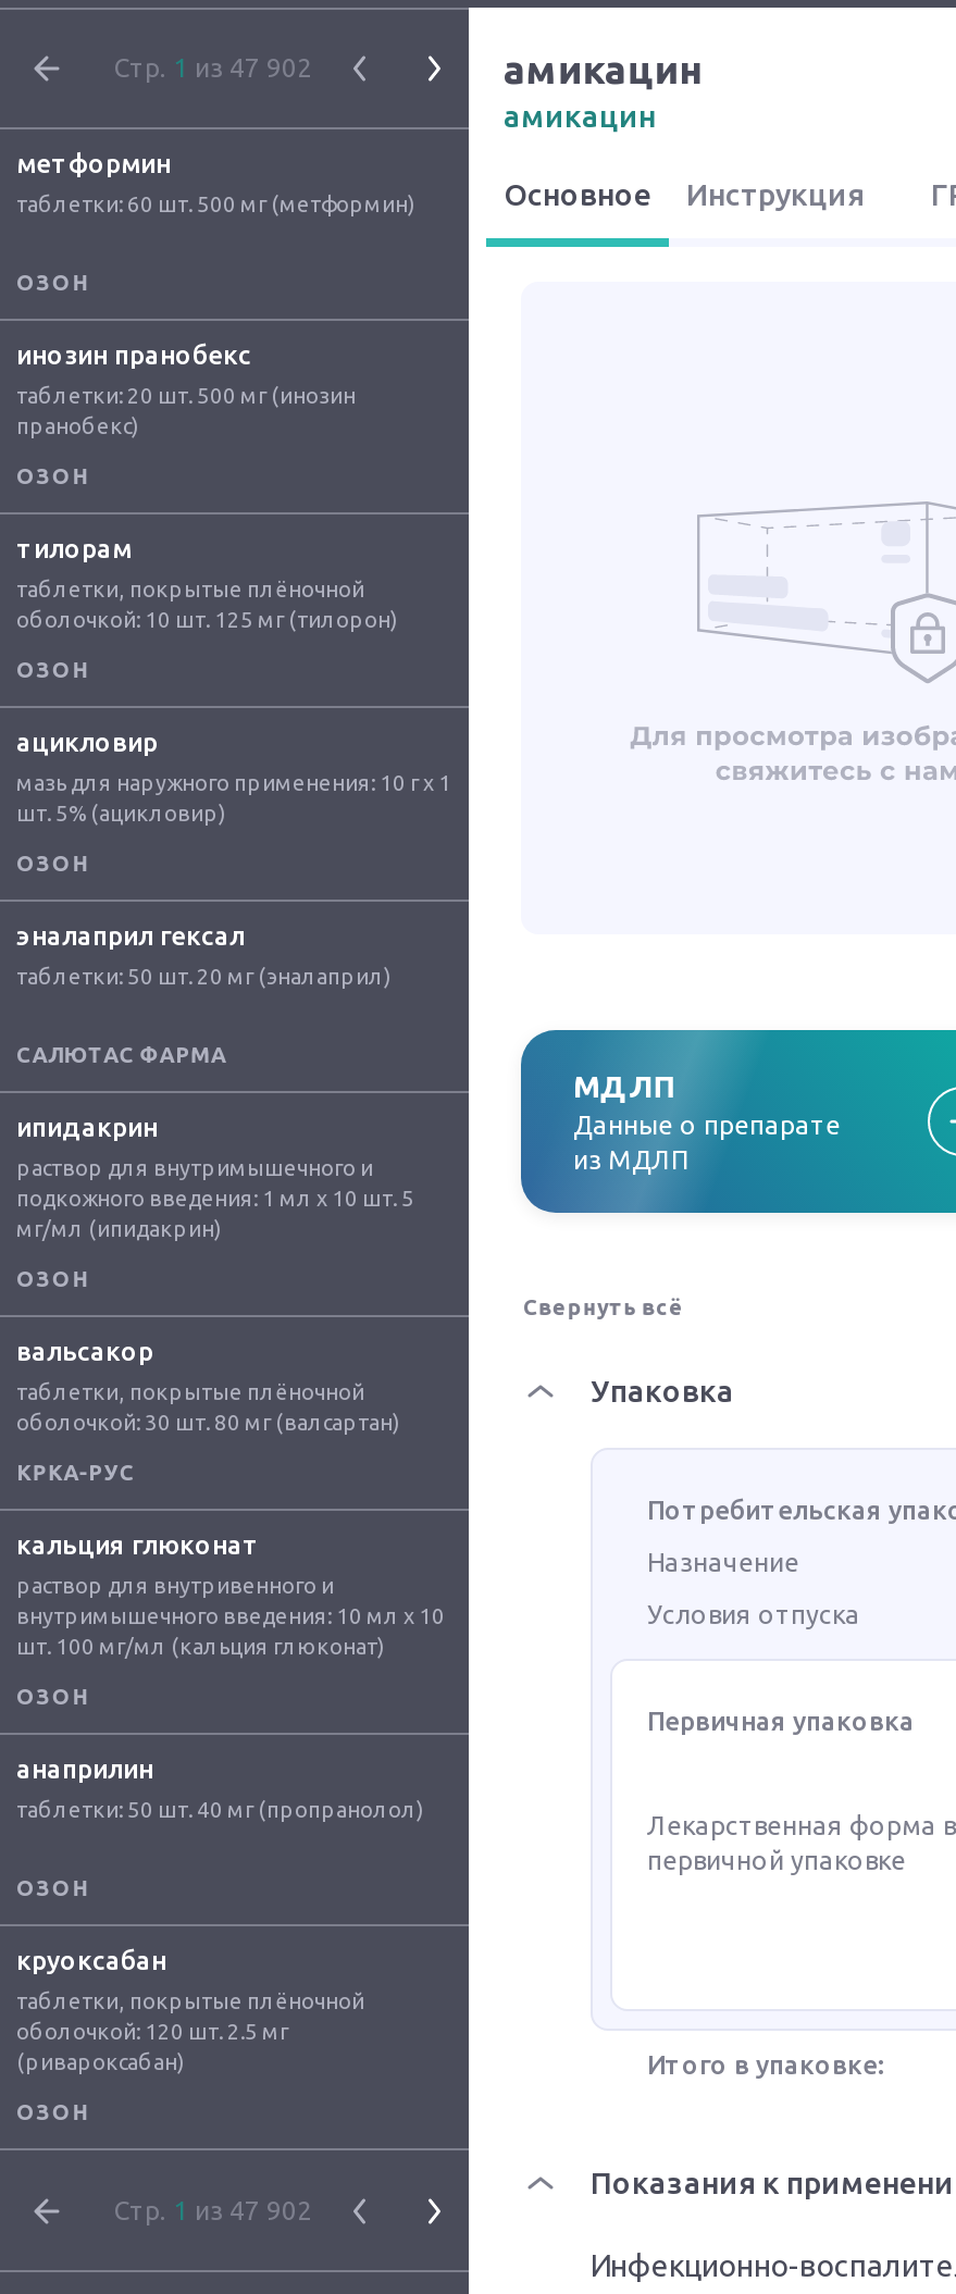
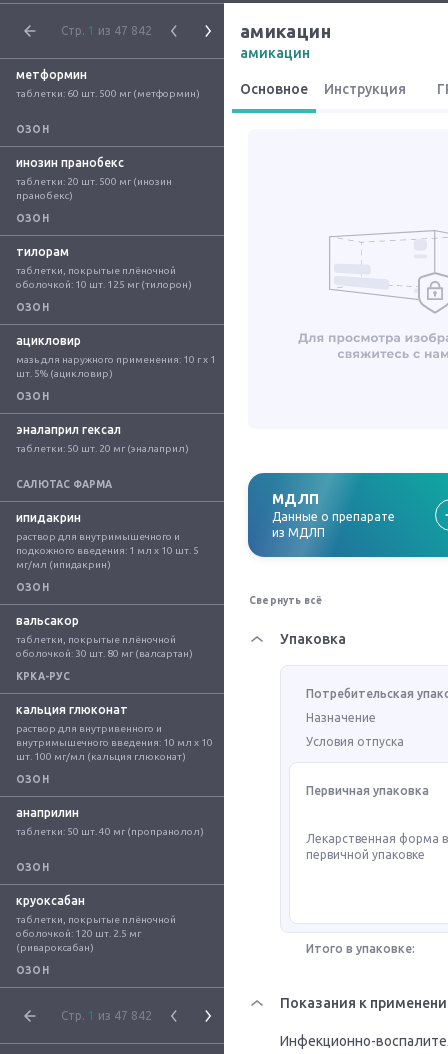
- Стр. 1 из 47 902
+ Стр. 1 из 47 842

- Стр. 1 из 47 902
+ Стр. 1 из 47 842
